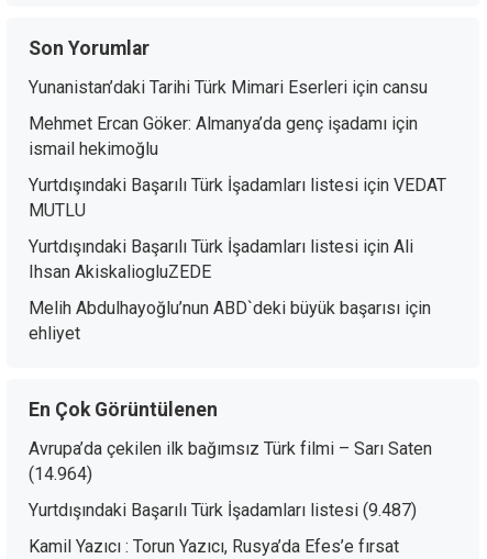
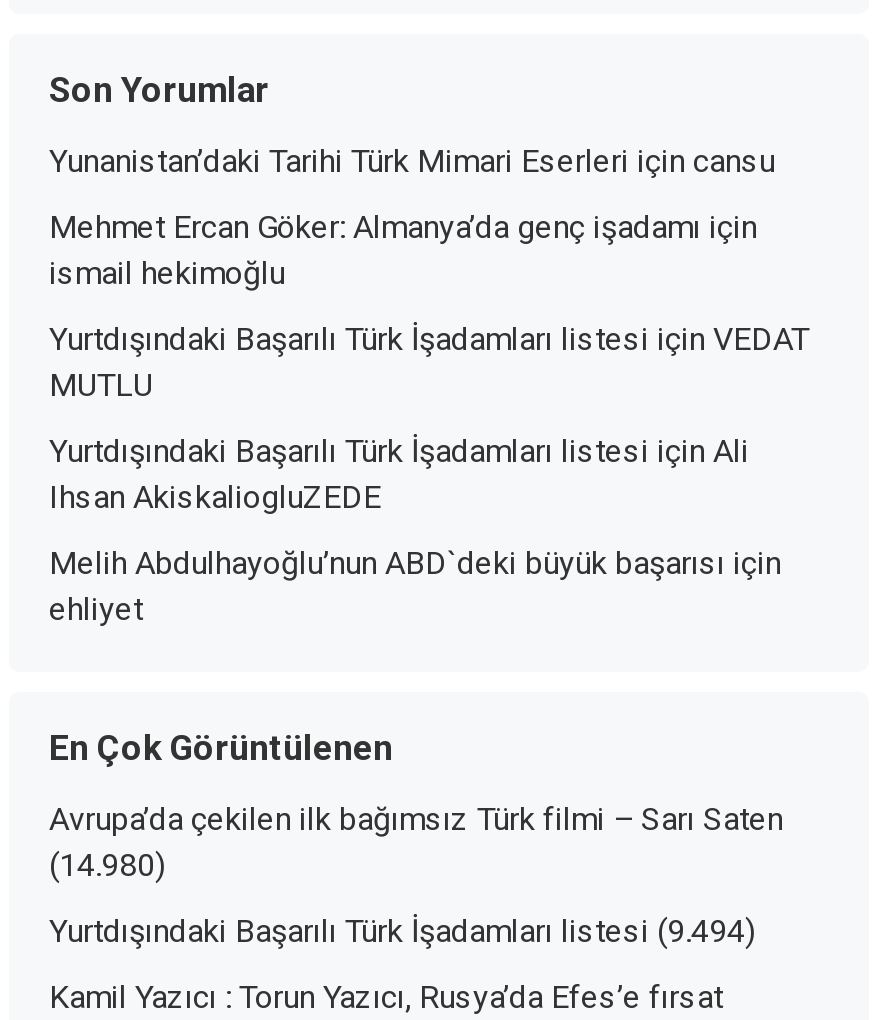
- (14.964)
+ (14.980)

- Yurtdışındaki Başarılı Türk İşadamları listesi (9.487)
+ Yurtdışındaki Başarılı Türk İşadamları listesi (9.494)
